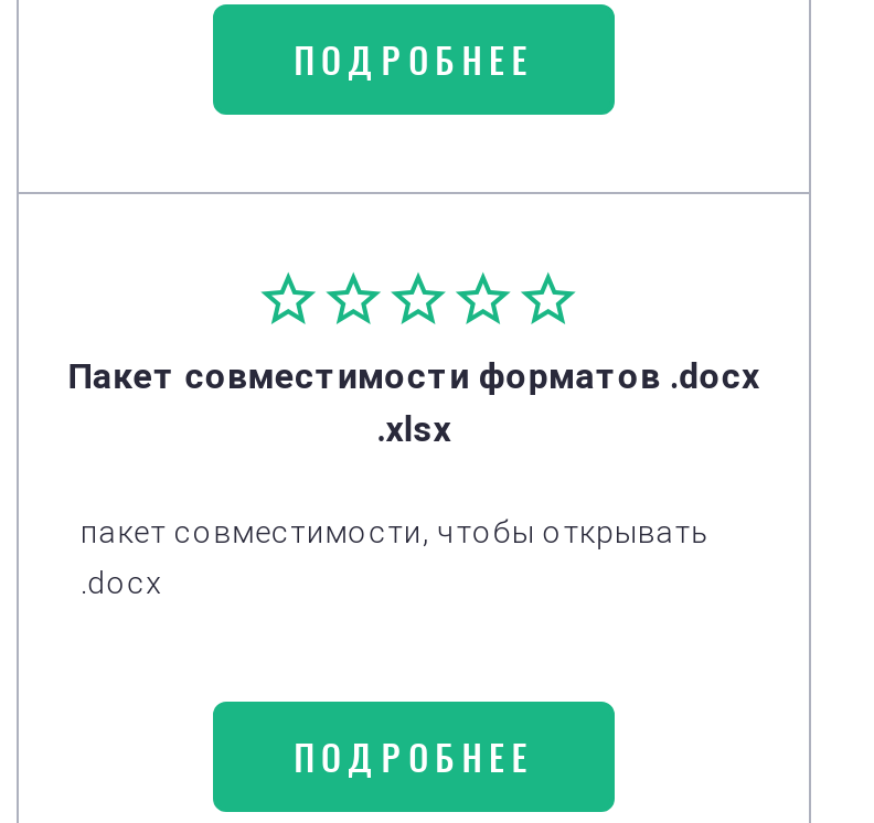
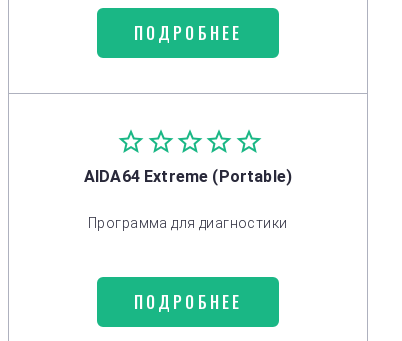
- Пакет совместимости форматов .docx
- .xlsx
+ AIDA64 Extreme (Portable)

- пакет совместимости, чтобы открывать
- .docx
+ Программа для диагностики
